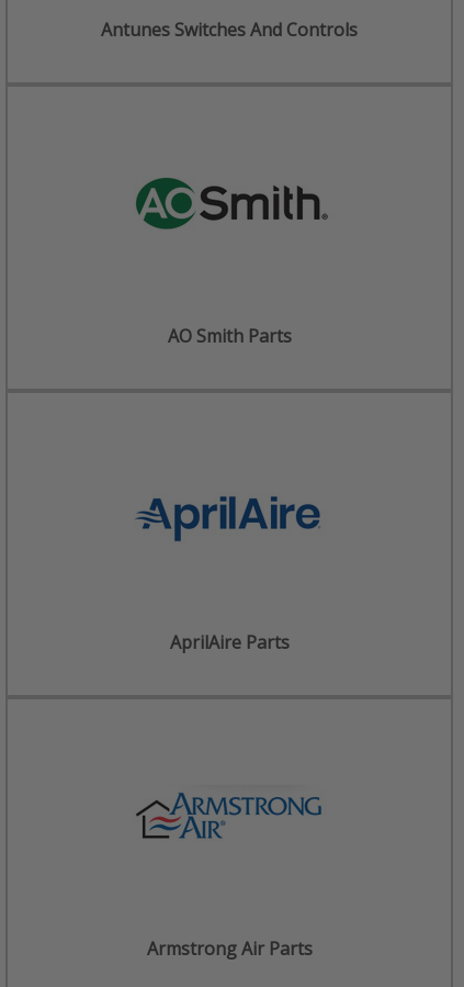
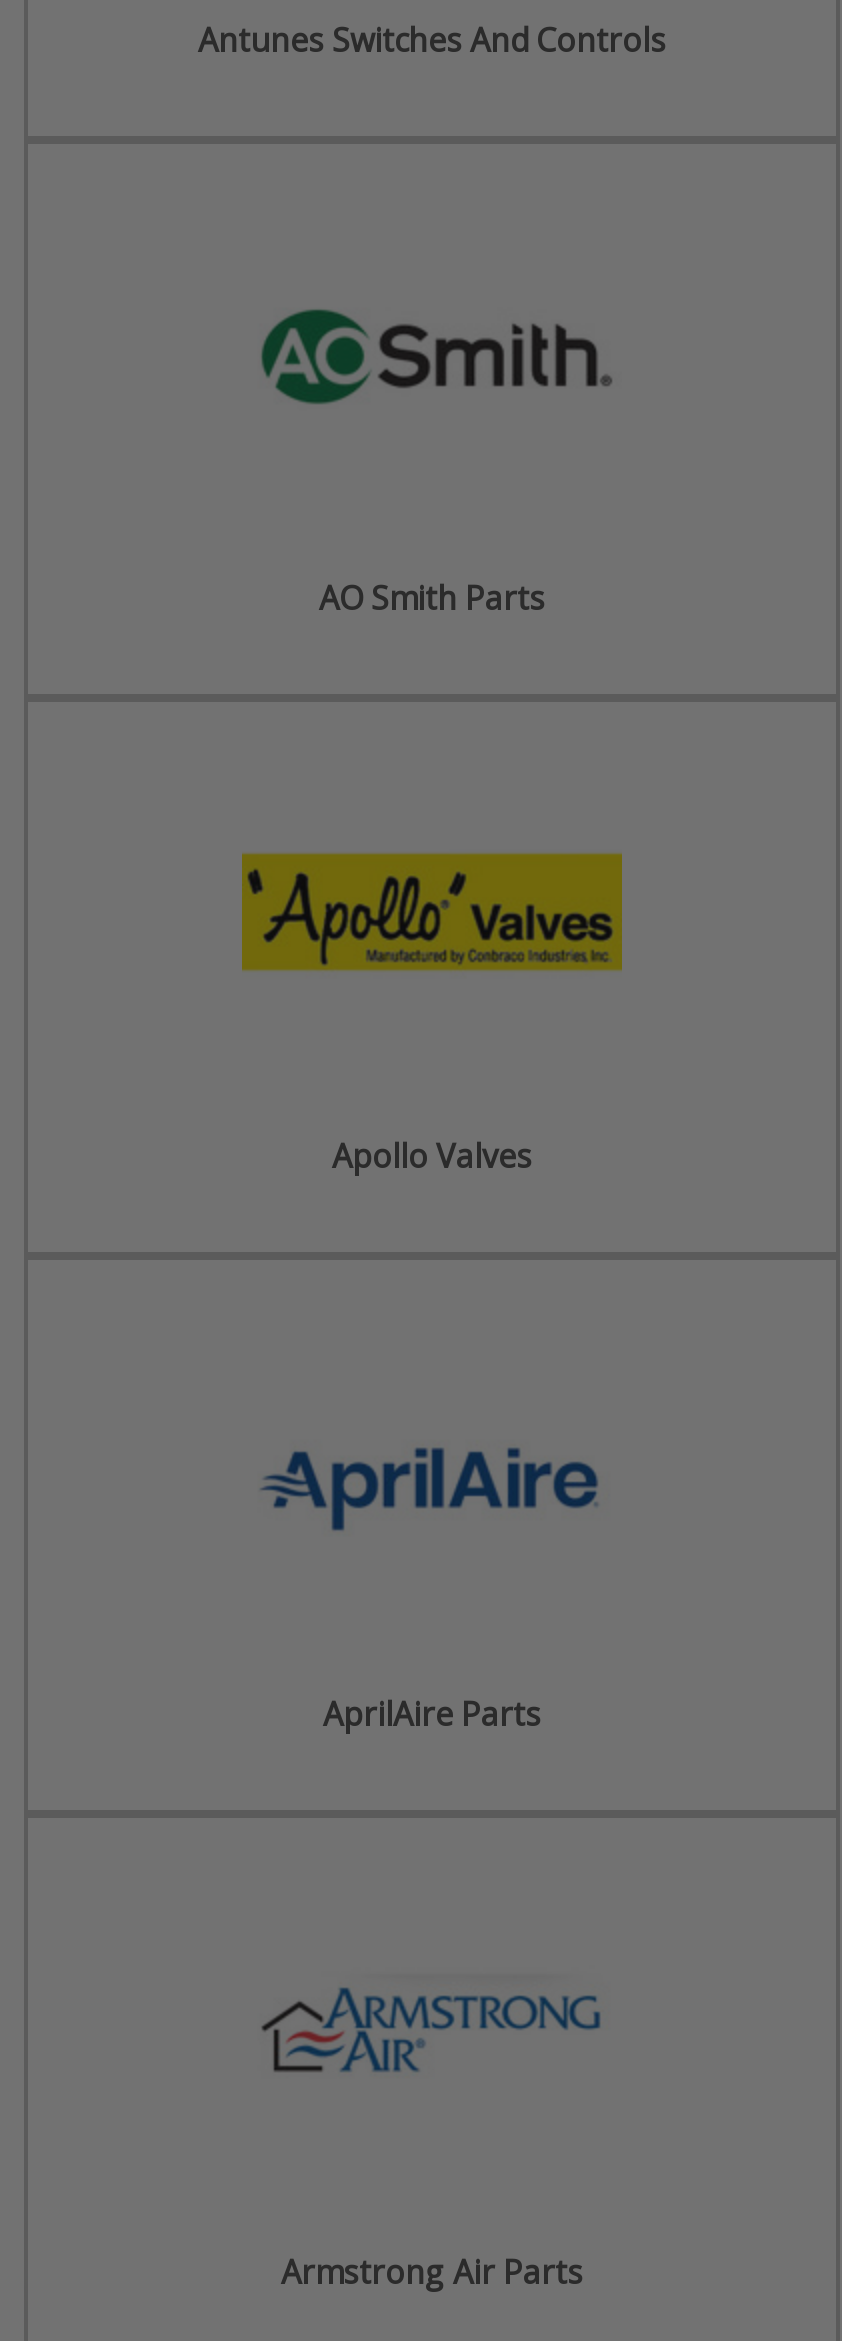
+ [image]

+ Apollo Valves
